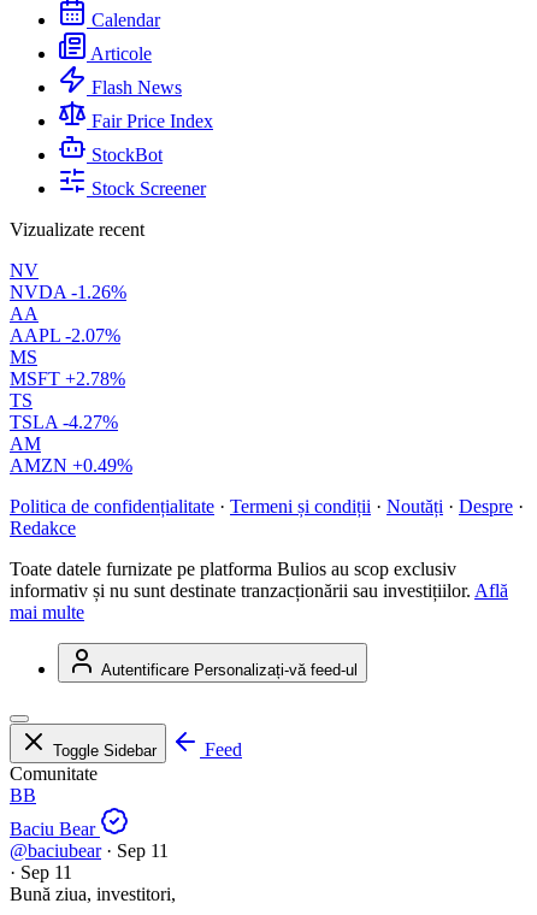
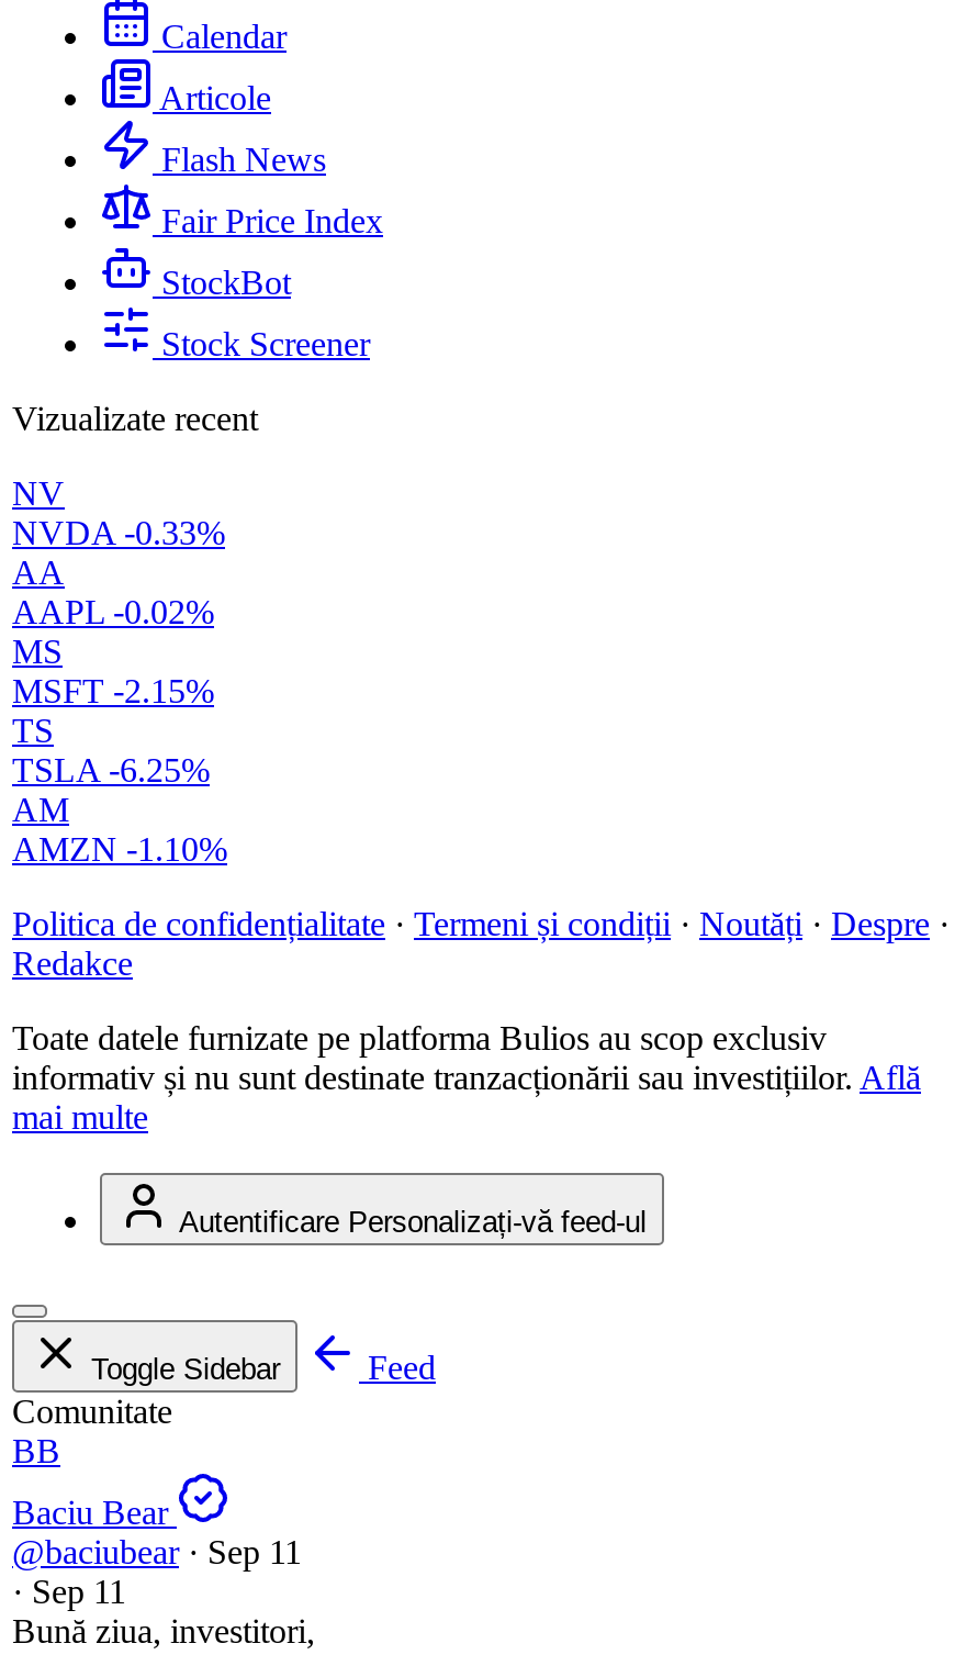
- NVDA -1.26%
+ NVDA -0.33%

- AAPL -2.07%
+ AAPL -0.02%

- MSFT +2.78%
+ MSFT -2.15%

- TSLA -4.27%
+ TSLA -6.25%

- AMZN +0.49%
+ AMZN -1.10%
